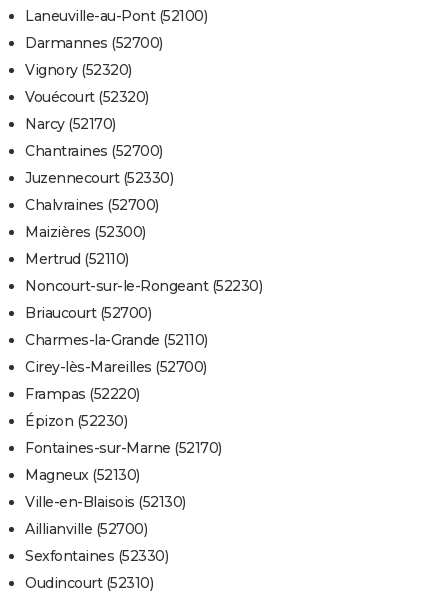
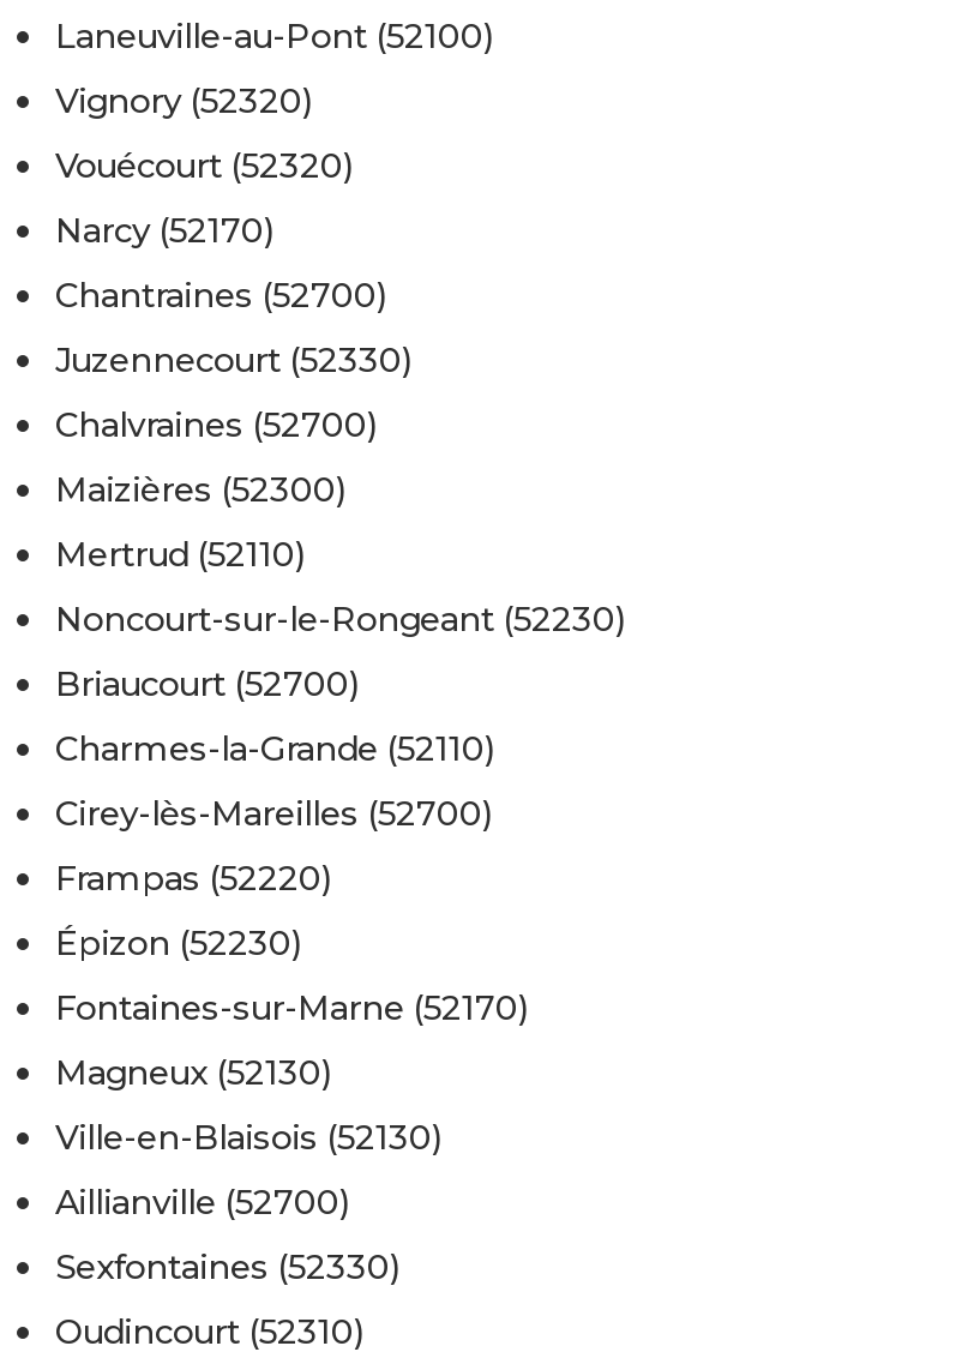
- Darmannes (52700)
